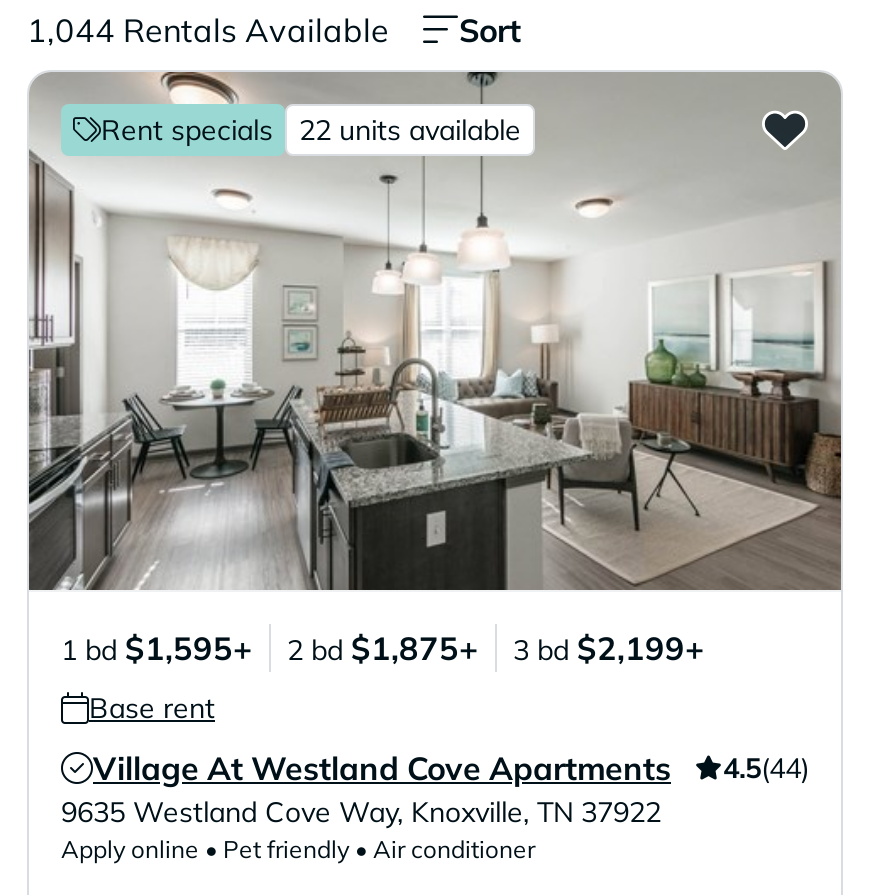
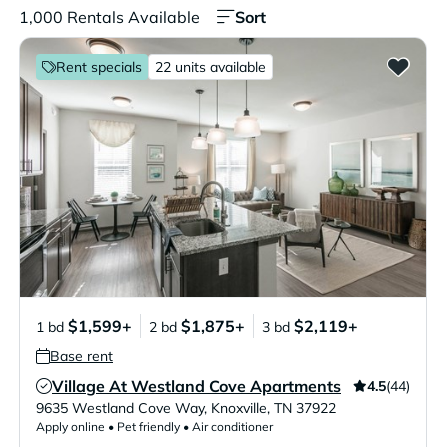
- 1,044 Rentals Available
+ 1,000 Rentals Available

- 1 bd $1,595+
+ 1 bd $1,599+

- 3 bd $2,199+
+ 3 bd $2,119+
